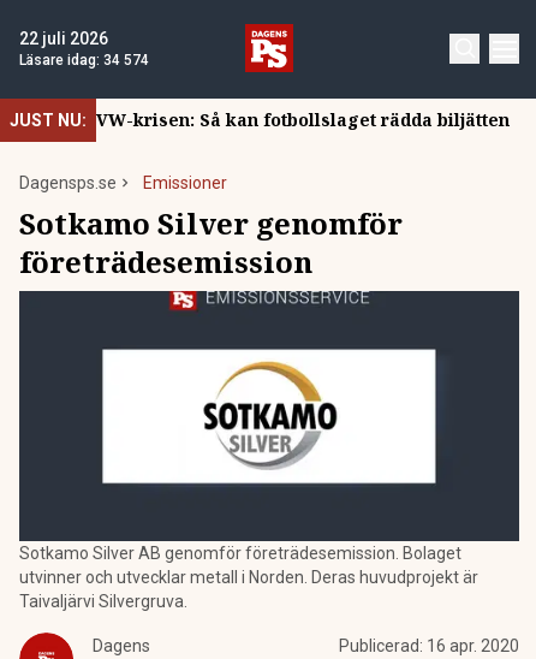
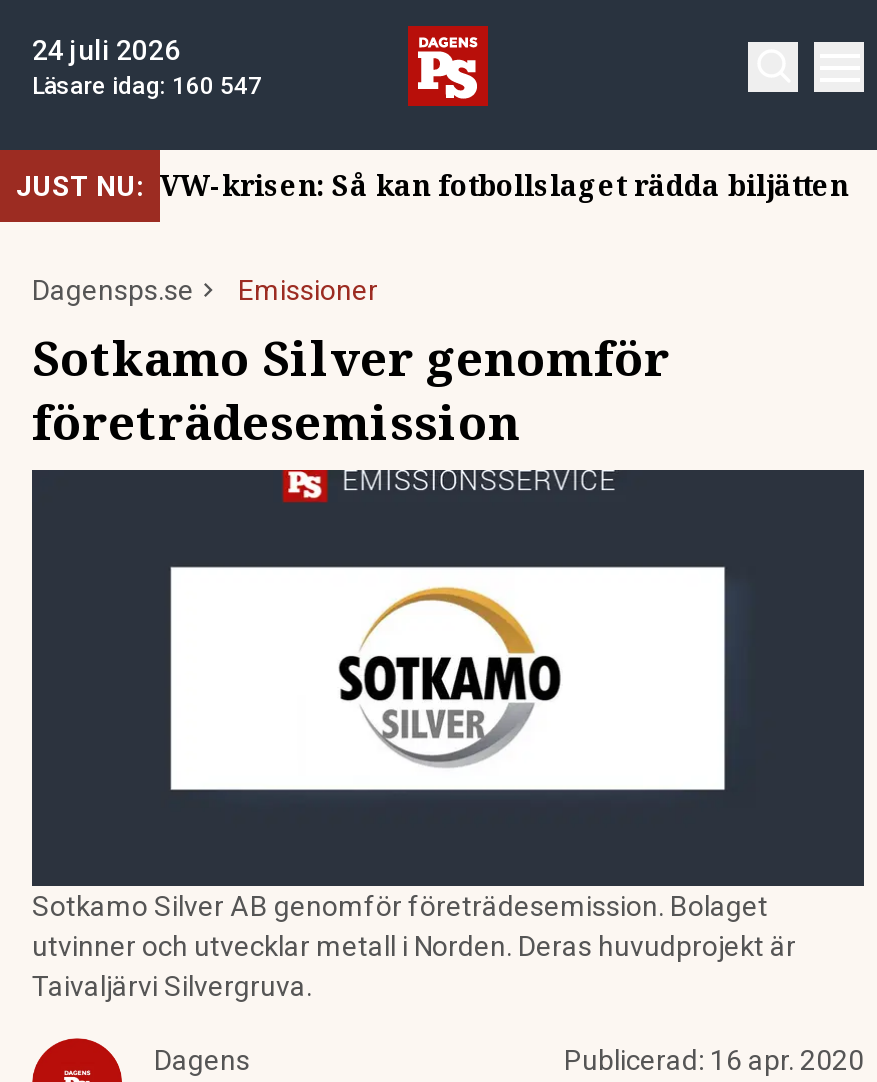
- 22 juli 2026
+ 24 juli 2026

- Läsare idag: 34 574
+ Läsare idag: 160 547
